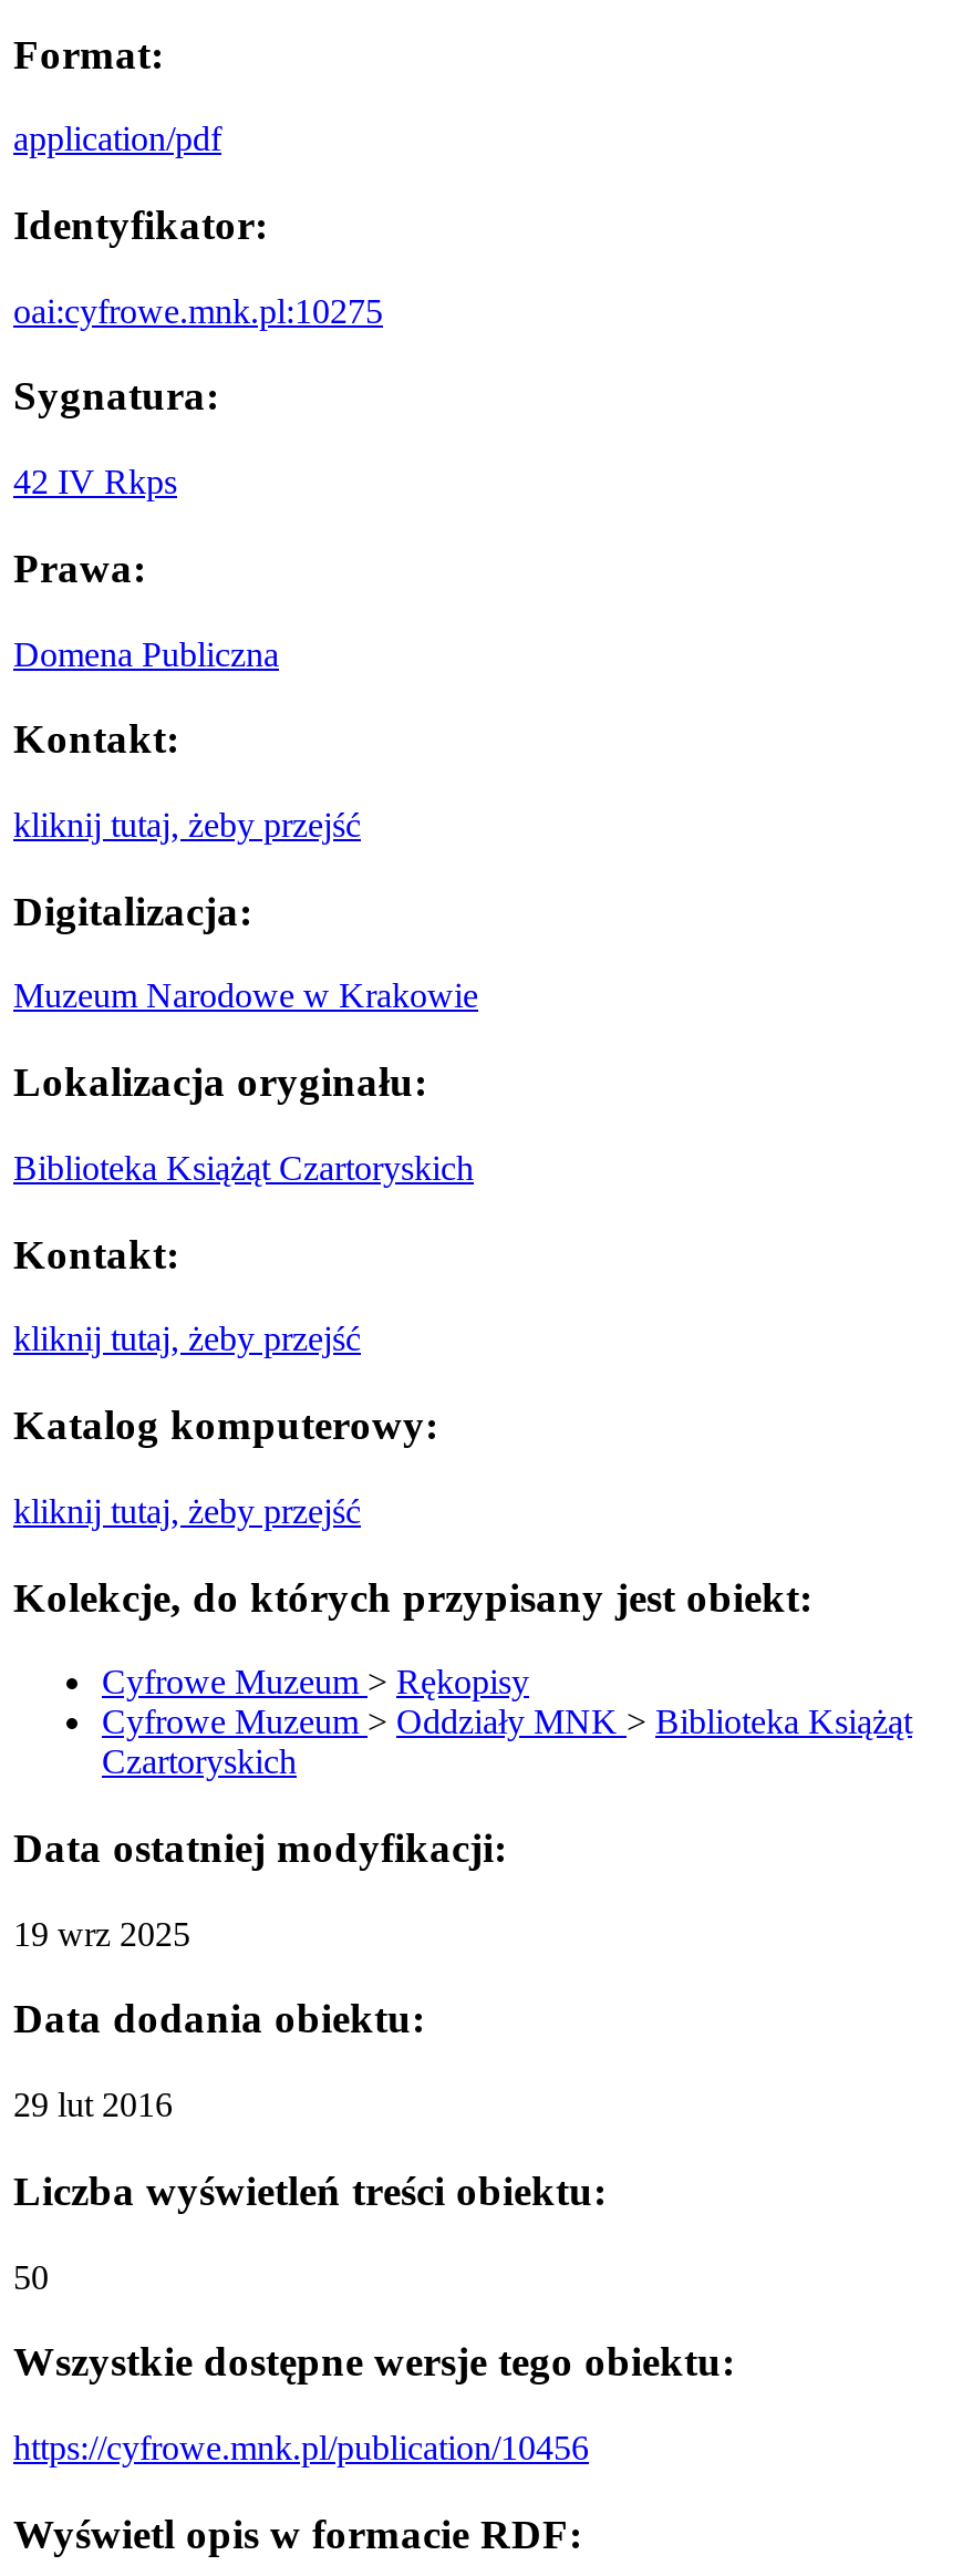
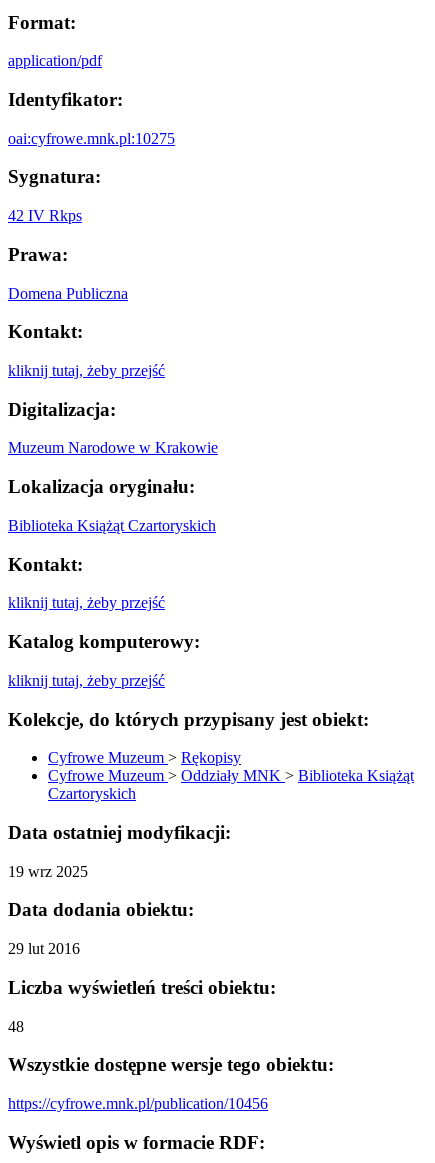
- 50
+ 48
